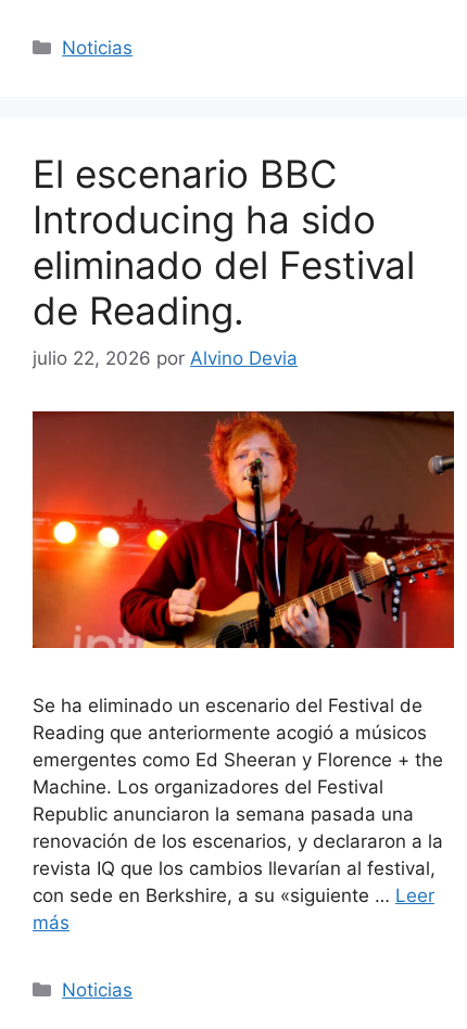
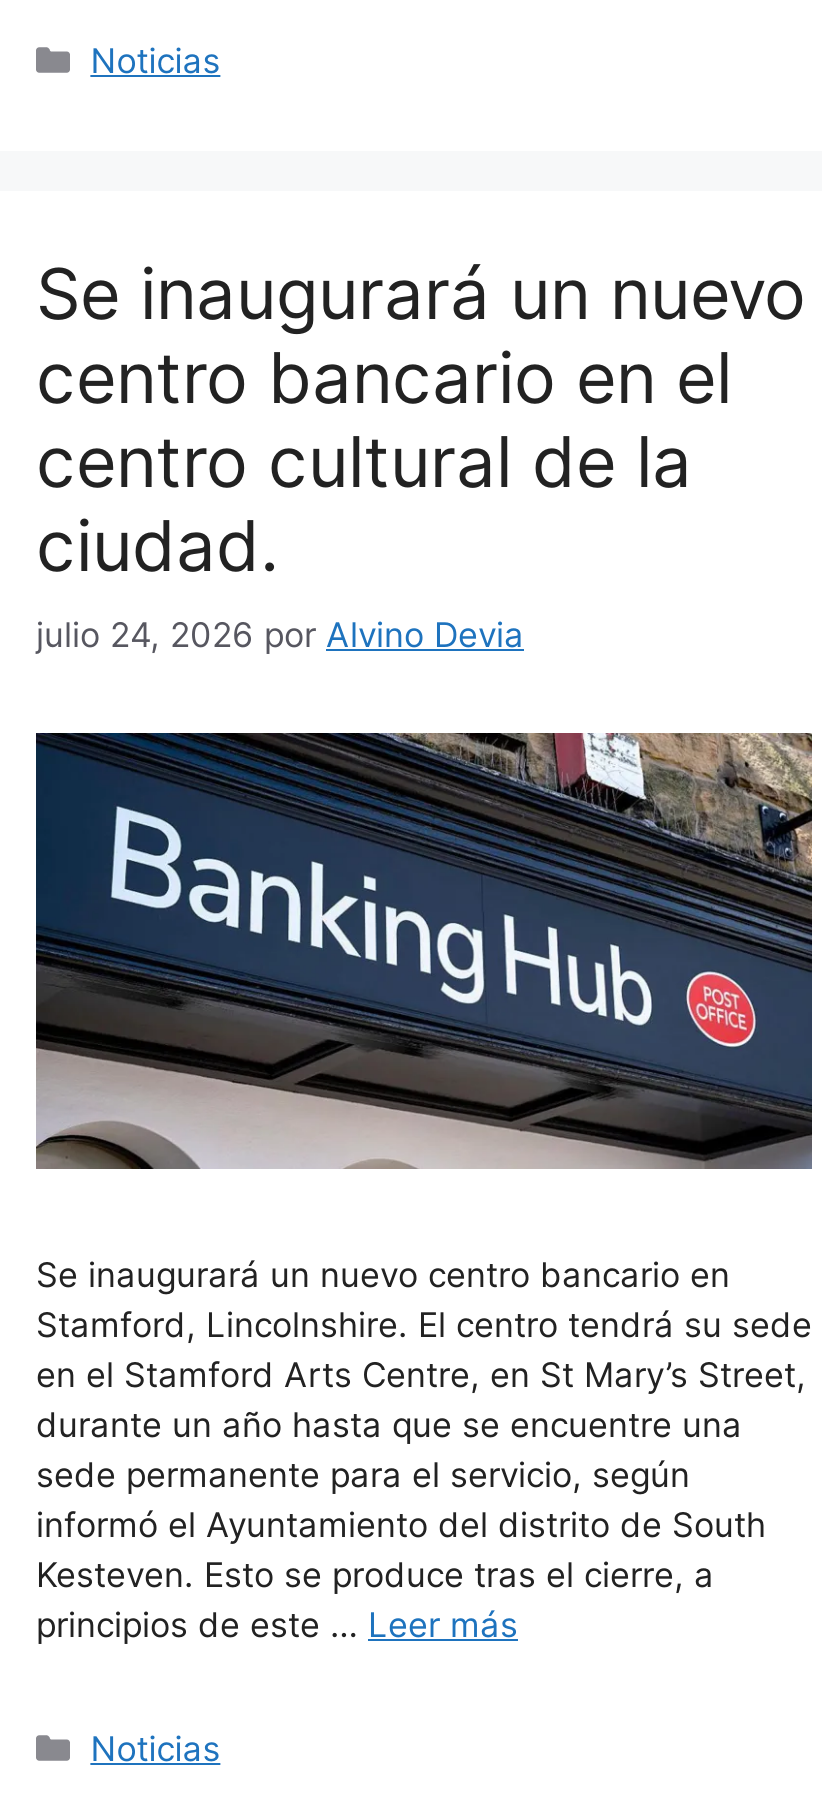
- El escenario BBC
- Introducing ha sido
- eliminado del Festival
- de Reading.
- julio 22, 2026 por Alvino Devia
+ Se inaugurará un nuevo
+ centro bancario en el
+ centro cultural de la
+ ciudad.
+ julio 24, 2026 por Alvino Devia

- [image]
+ [image]

- Se ha eliminado un escenario del Festival de
- Reading que anteriormente acogió a músicos
- emergentes como Ed Sheeran y Florence + the
- Machine. Los organizadores del Festival
- Republic anunciaron la semana pasada una
- renovación de los escenarios, y declararon a la
- revista IQ que los cambios llevarían al festival,
- con sede en Berkshire, a su «siguiente … Leer
- más
+ Se inaugurará un nuevo centro bancario en
+ Stamford, Lincolnshire. El centro tendrá su sede
+ en el Stamford Arts Centre, en St Mary’s Street,
+ durante un año hasta que se encuentre una
+ sede permanente para el servicio, según
+ informó el Ayuntamiento del distrito de South
+ Kesteven. Esto se produce tras el cierre, a
+ principios de este … Leer más
